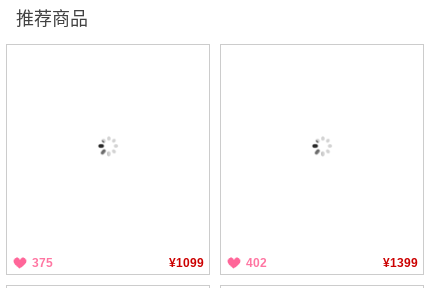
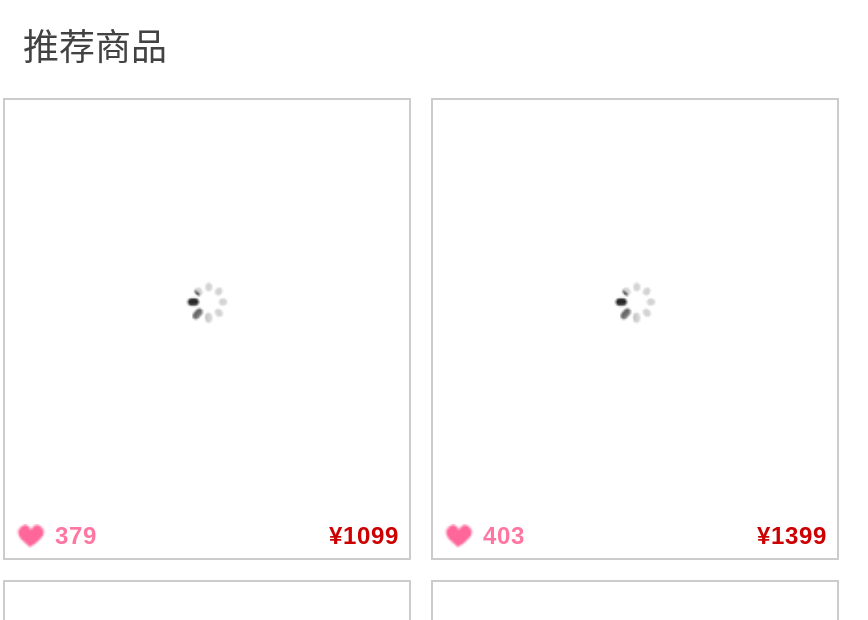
- 375
+ 379

- 402
+ 403
